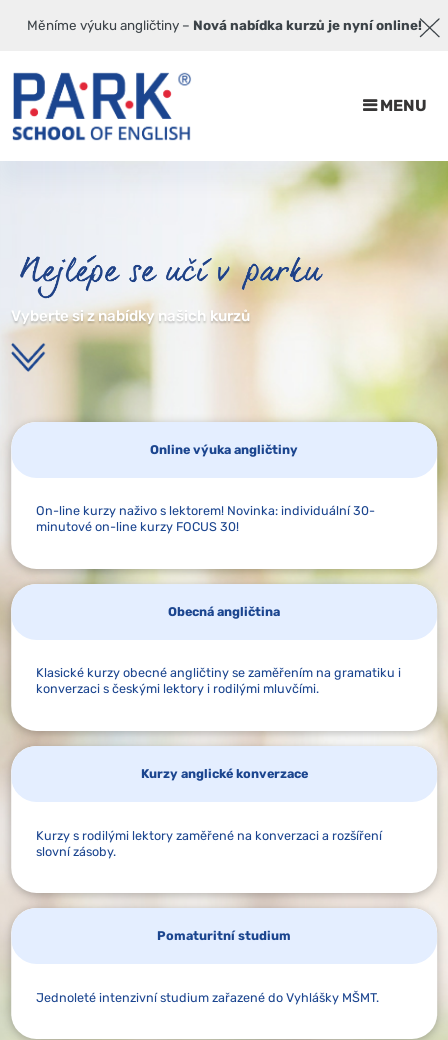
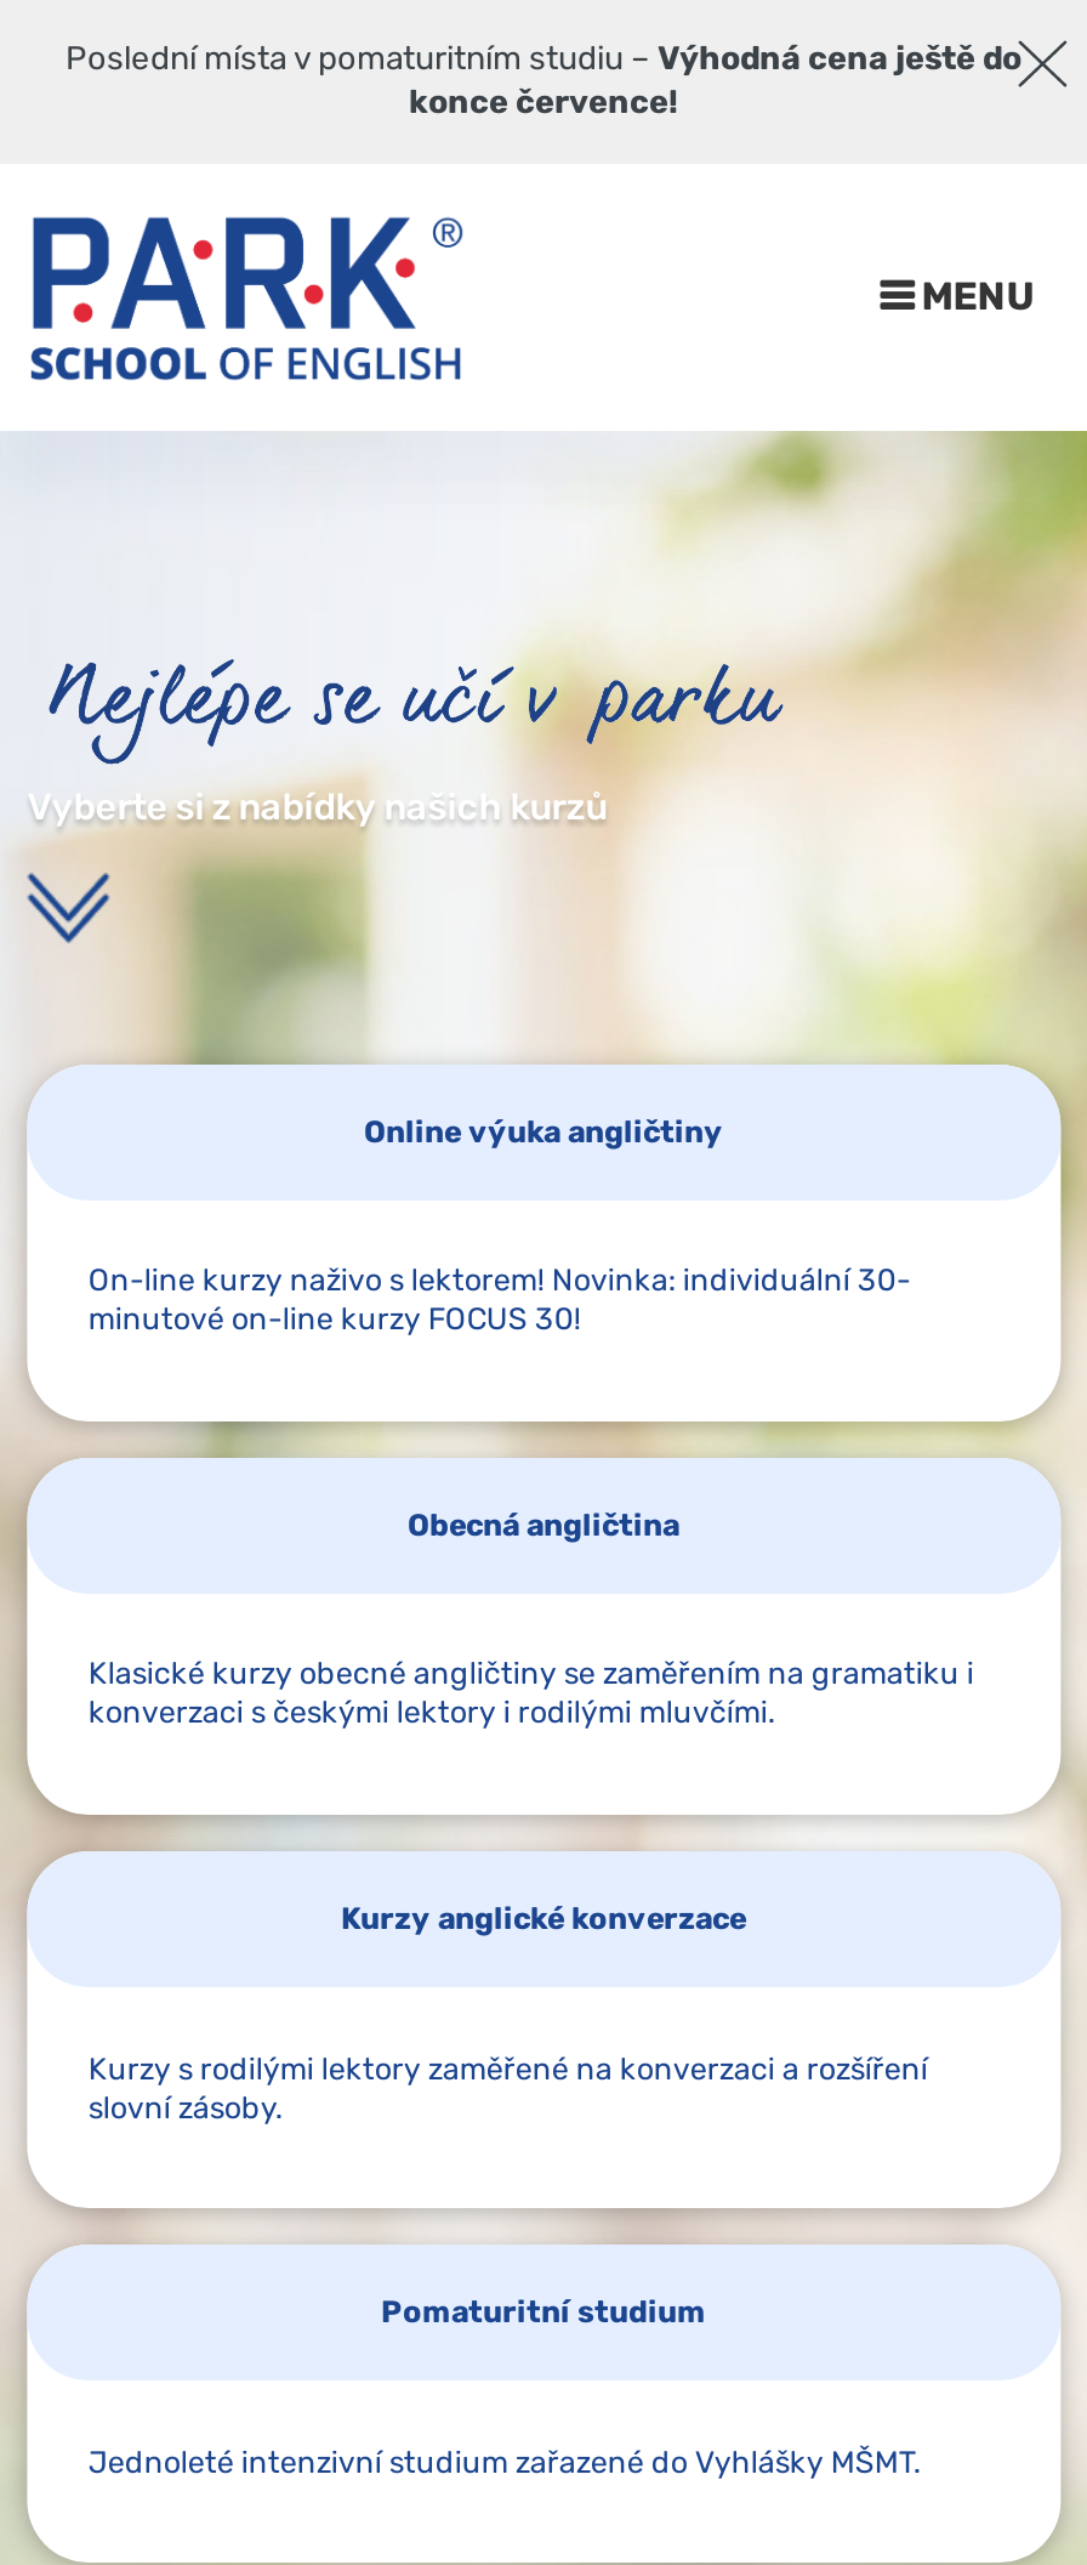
- Měníme výuku angličtiny – Nová nabídka kurzů je nyní online!
+ Poslední místa v pomaturitním studiu – Výhodná cena ještě do
+ konce července!
